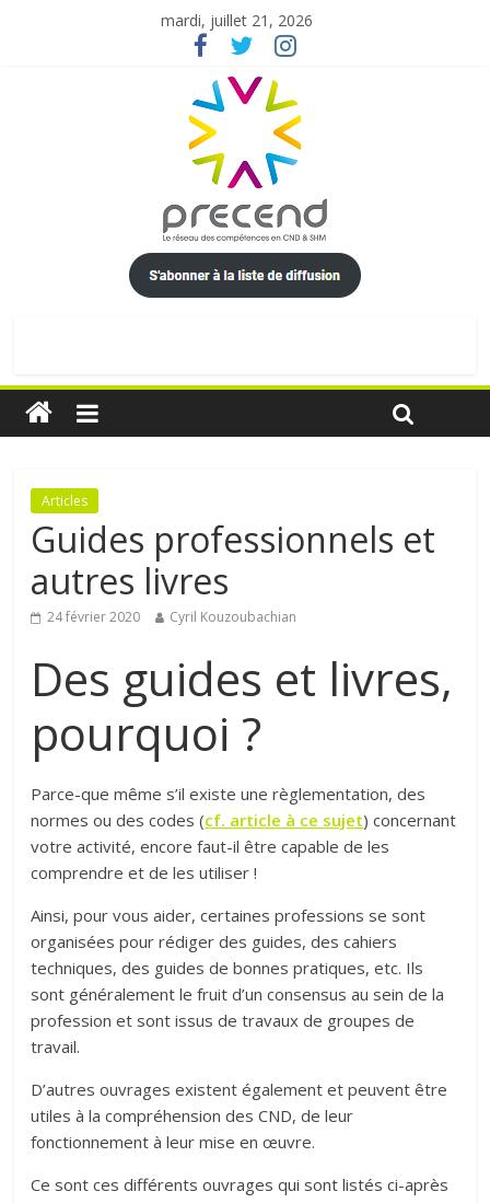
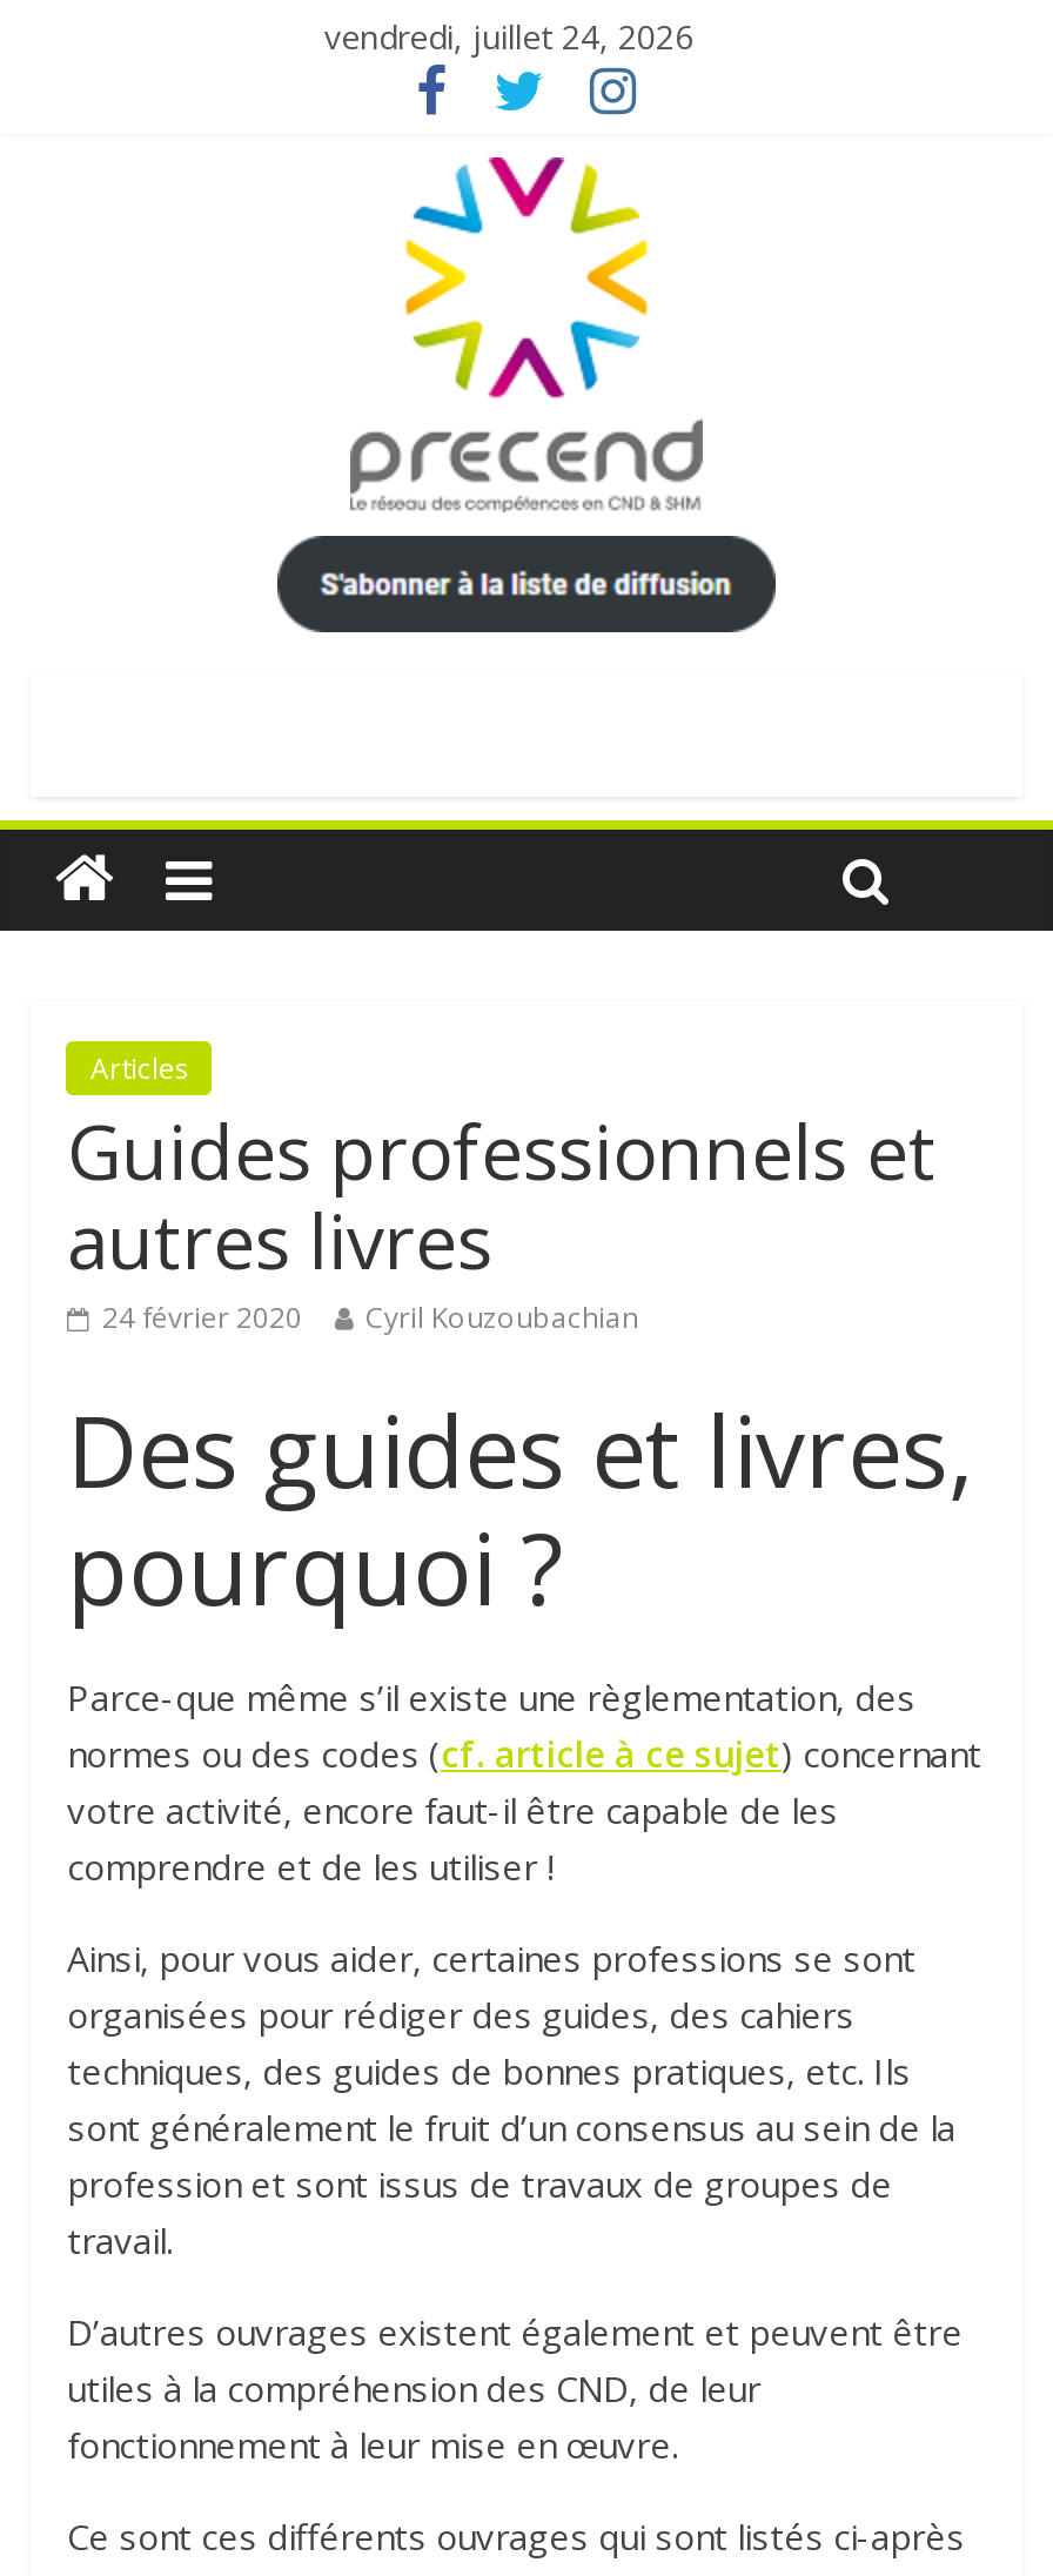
- mardi, juillet 21, 2026
+ vendredi, juillet 24, 2026
